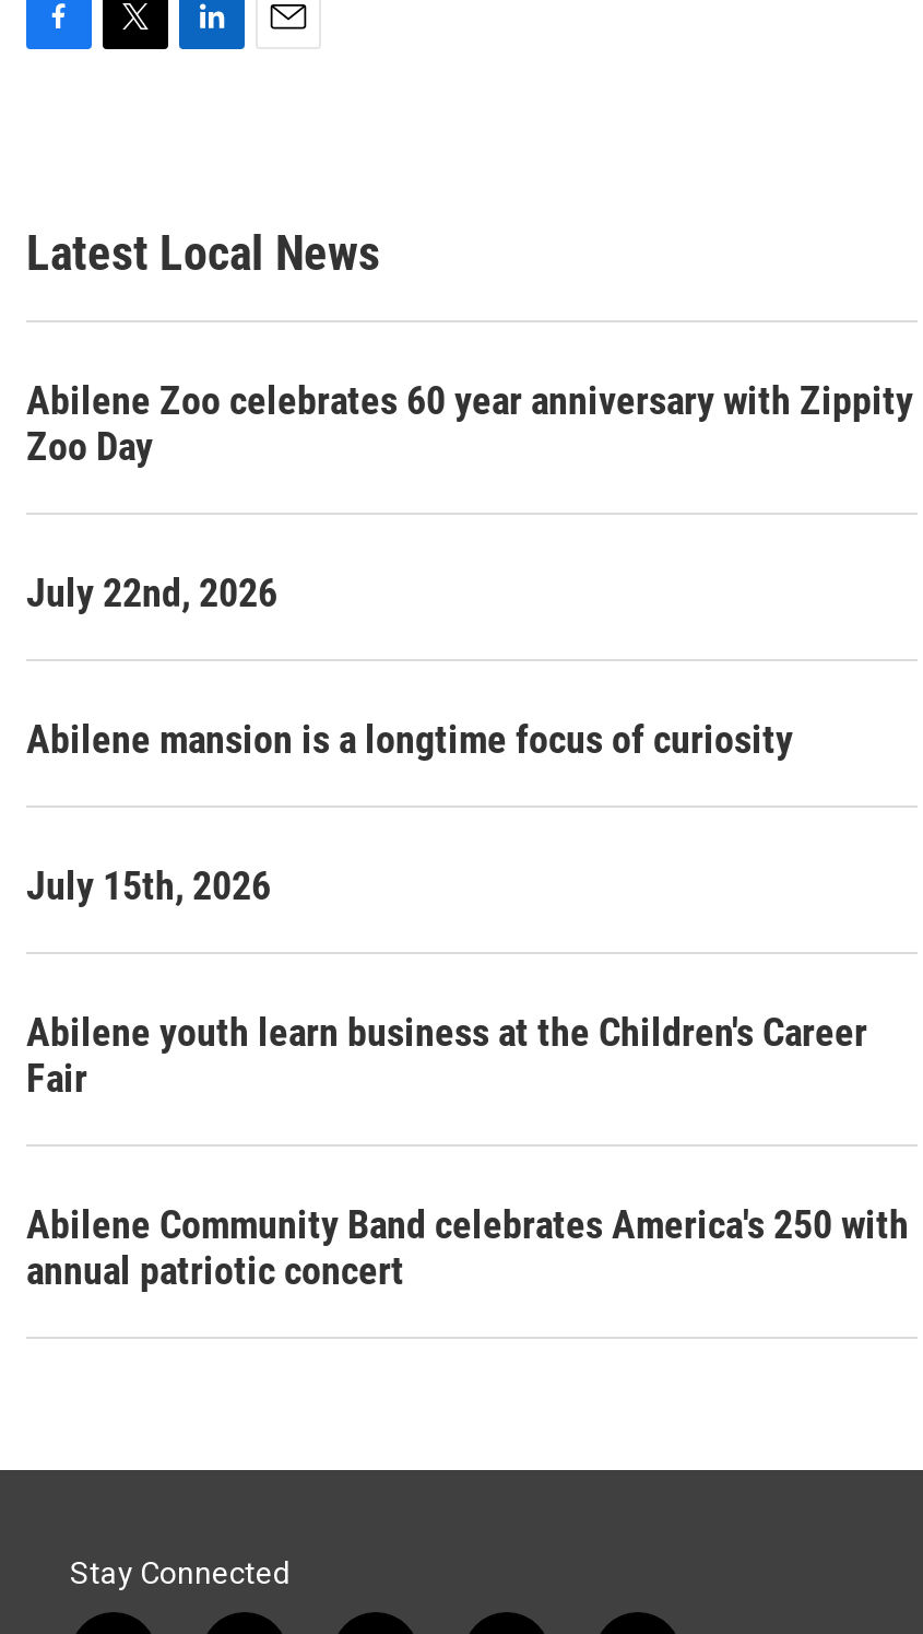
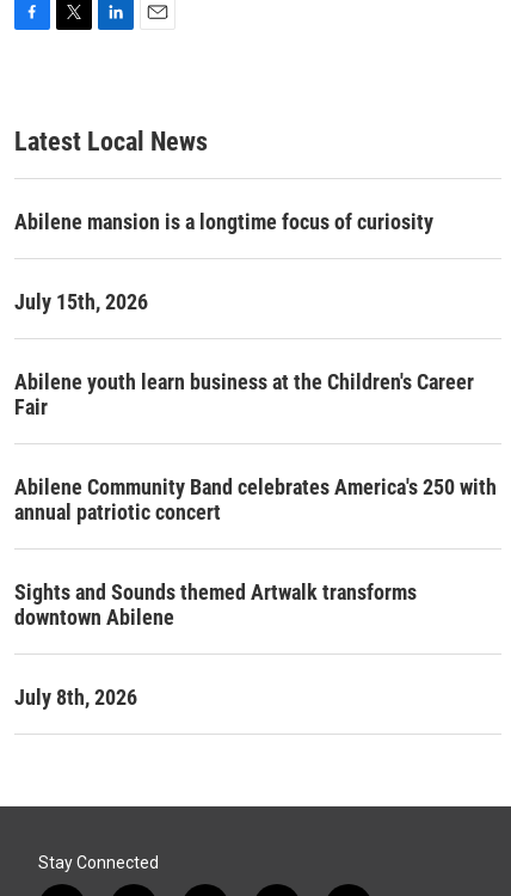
- Abilene Zoo celebrates 60 year anniversary with Zippity
- Zoo Day
- July 22nd, 2026

moved up: Abilene mansion is a longtime focus of curiosity | July 15th, 2026 | Abilene youth learn business at the Children's Career | Fair | Abilene Community Band celebrates America's 250 with | annual patriotic concert

+ Sights and Sounds themed Artwalk transforms
+ downtown Abilene
+ July 8th, 2026
